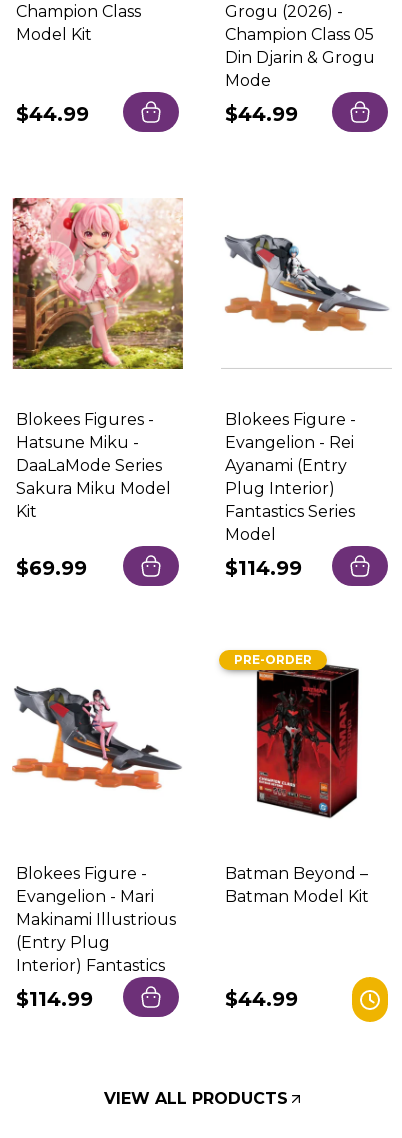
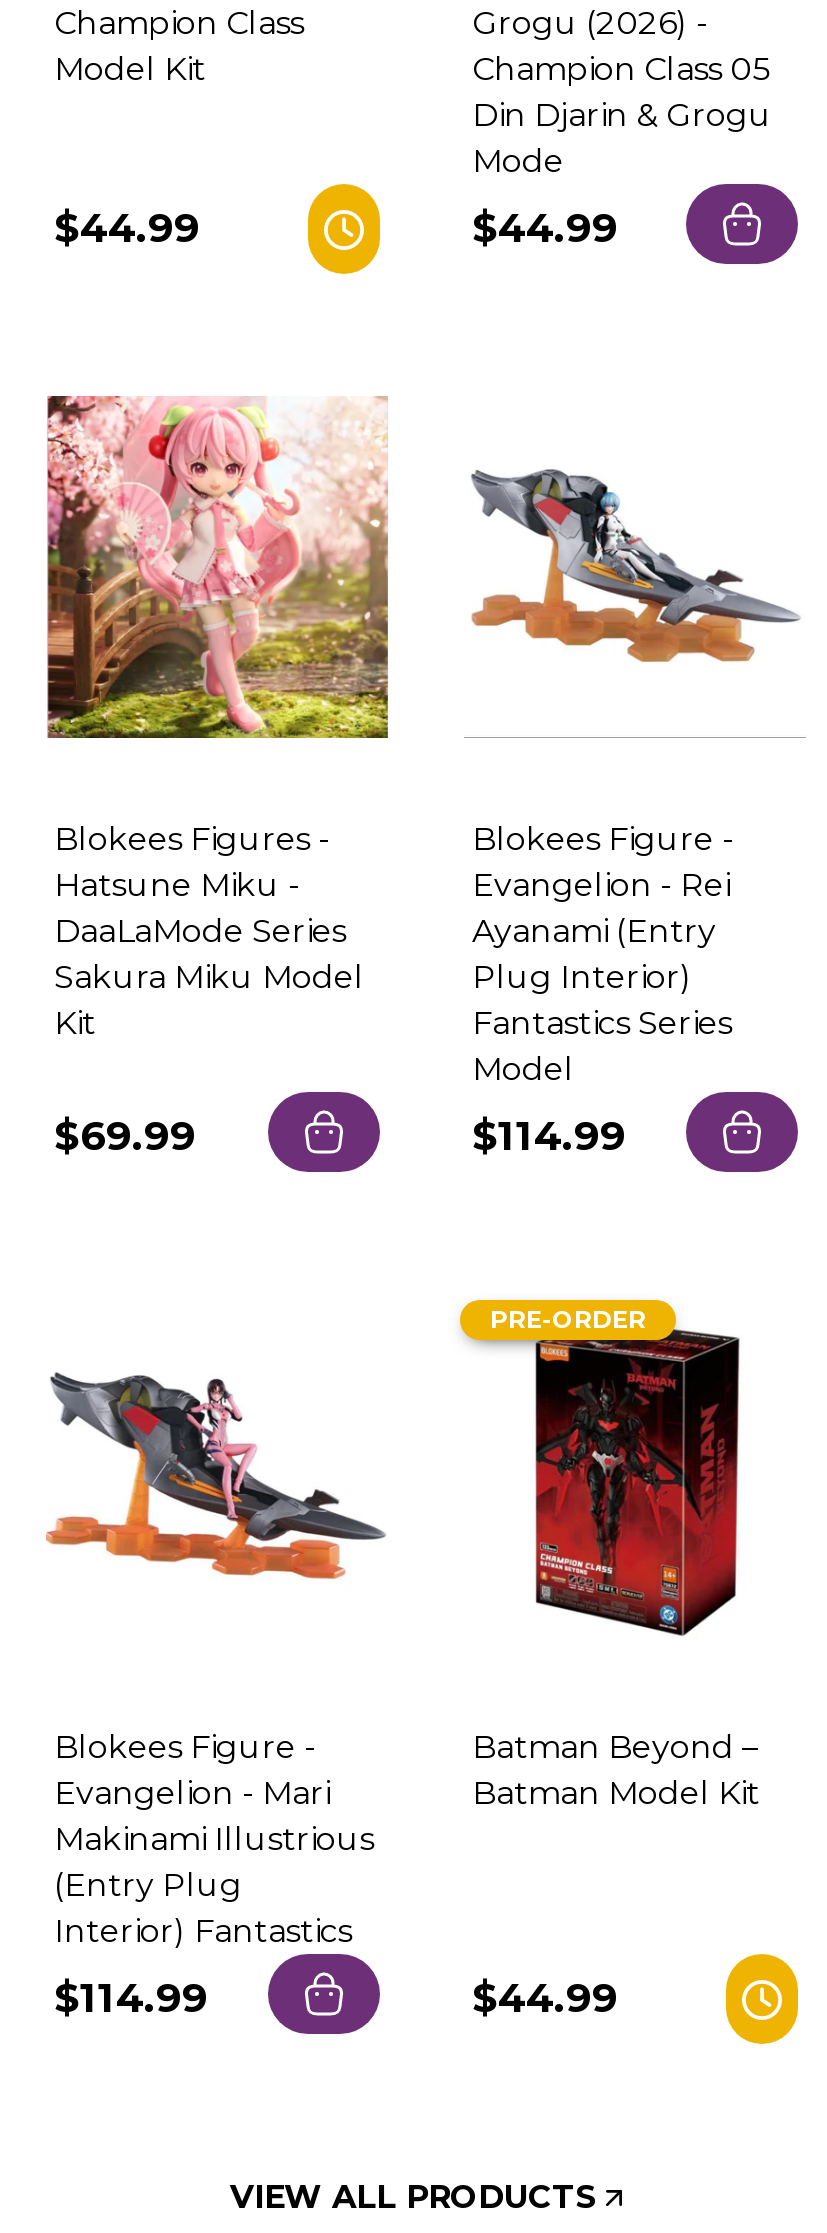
- [image]
+ [image]
